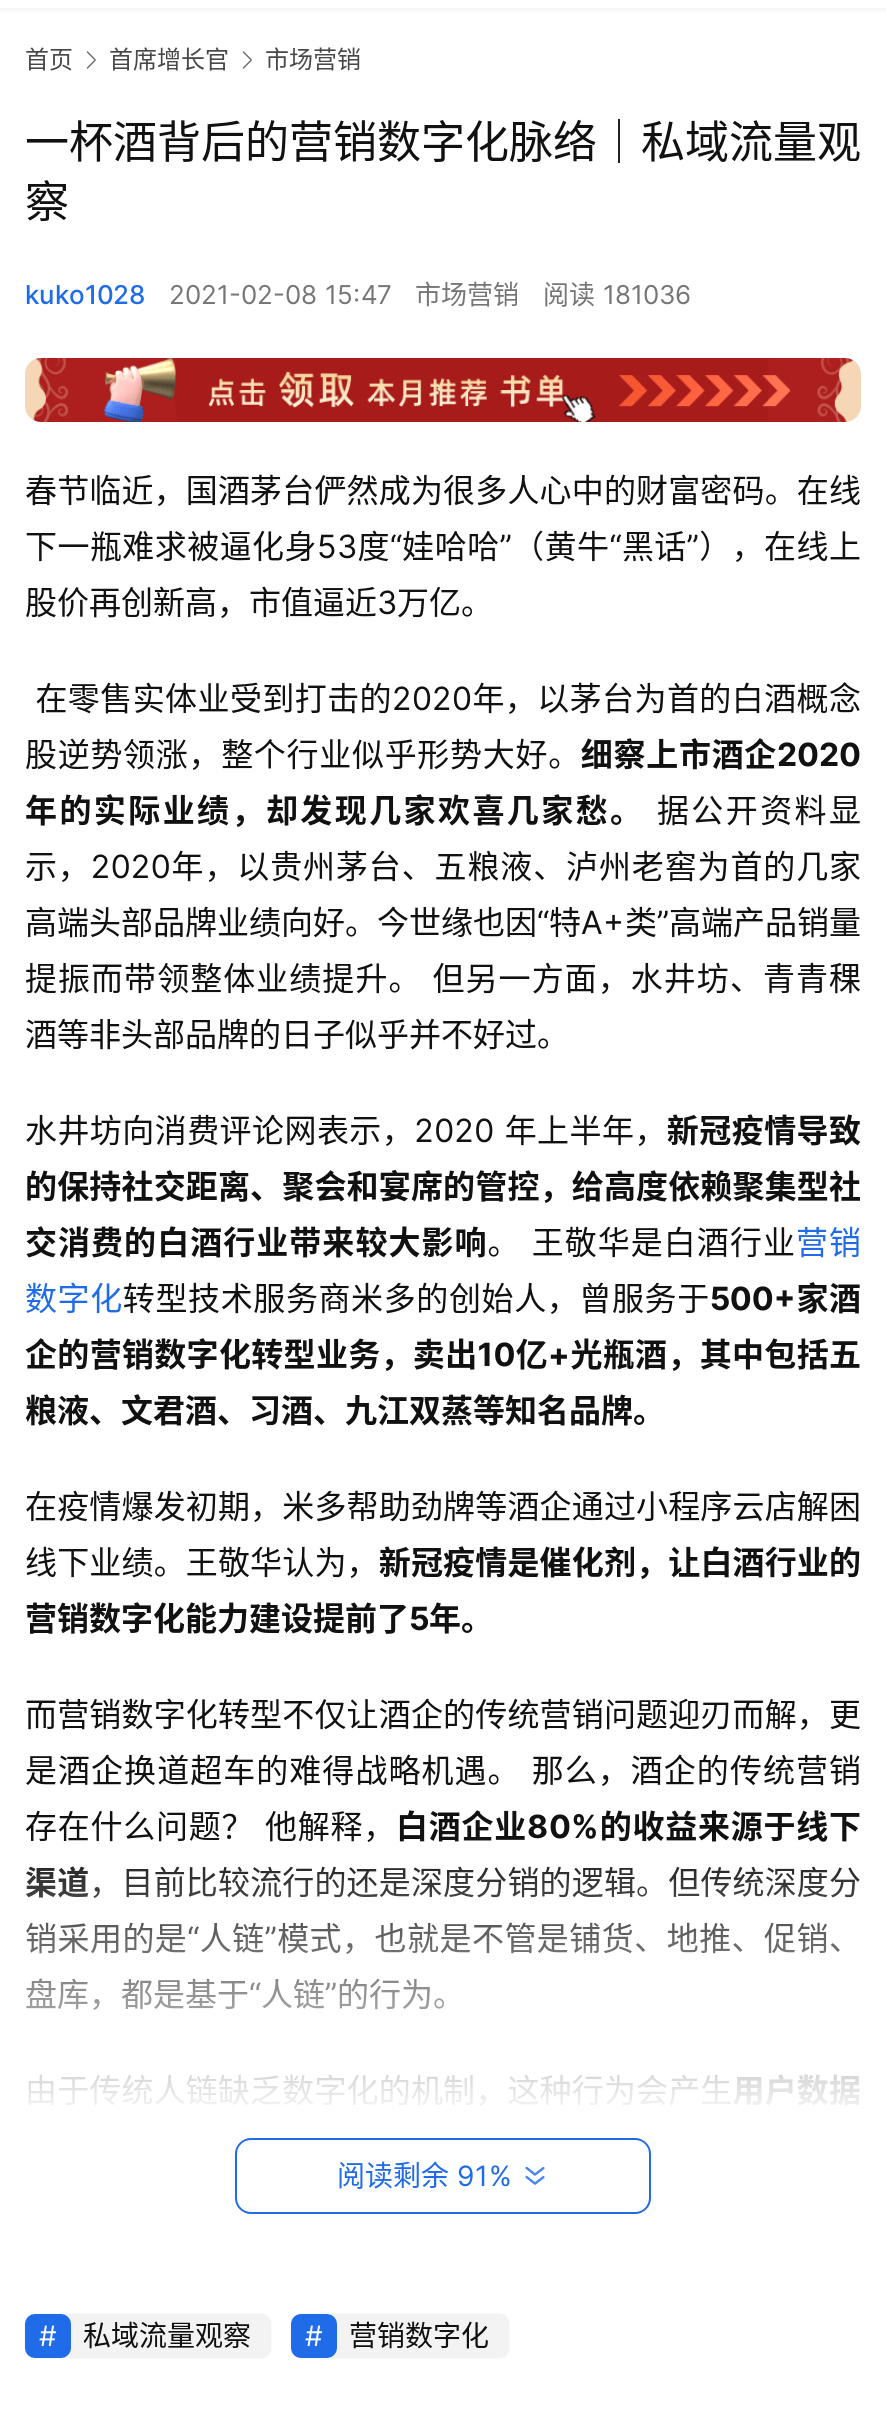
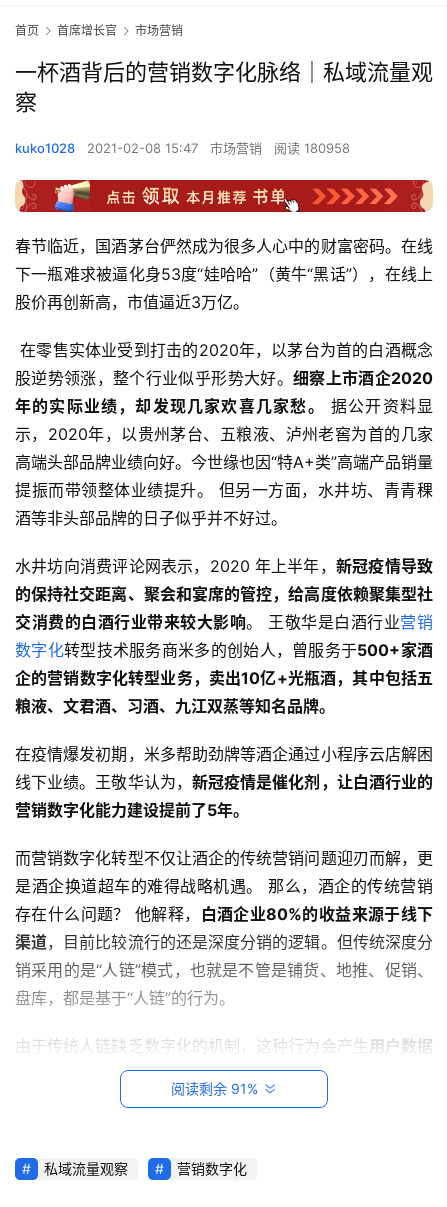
- kuko1028 2021-02-08 15:47 市场营销 阅读 181036
+ kuko1028 2021-02-08 15:47 市场营销 阅读 180958
